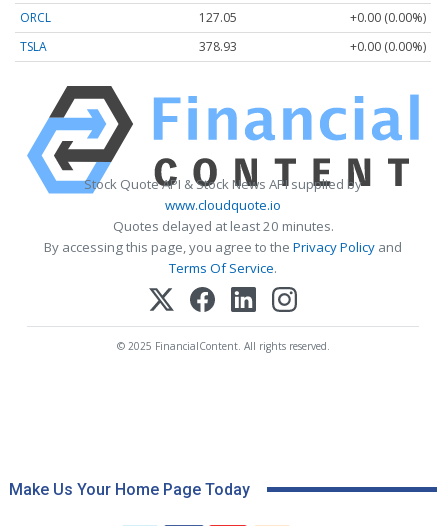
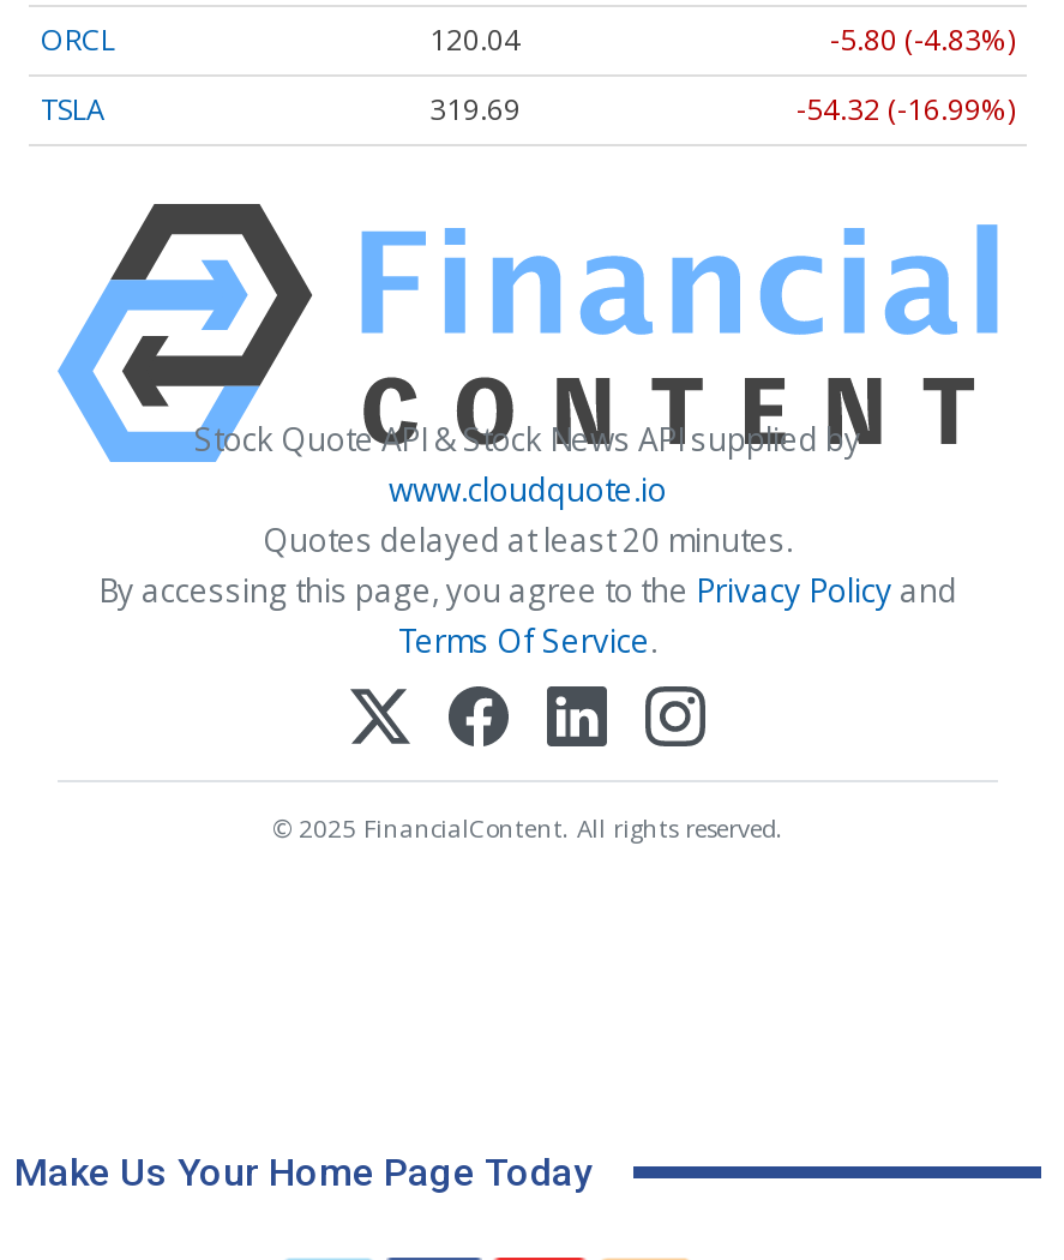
- 127.05
+ 120.04

- +0.00 (0.00%)
+ -5.80 (-4.83%)

- 378.93
+ 319.69

- +0.00 (0.00%)
+ -54.32 (-16.99%)
